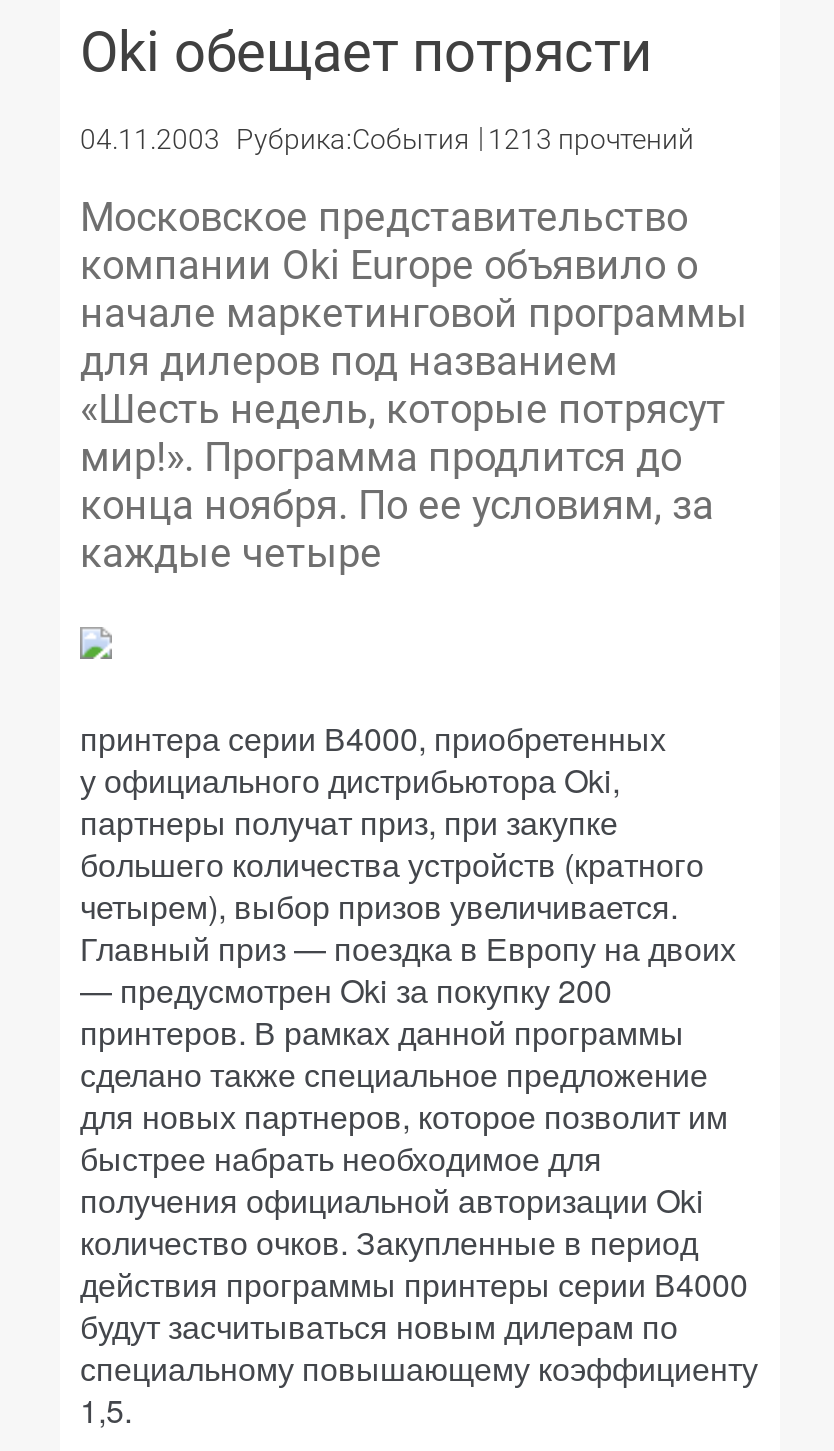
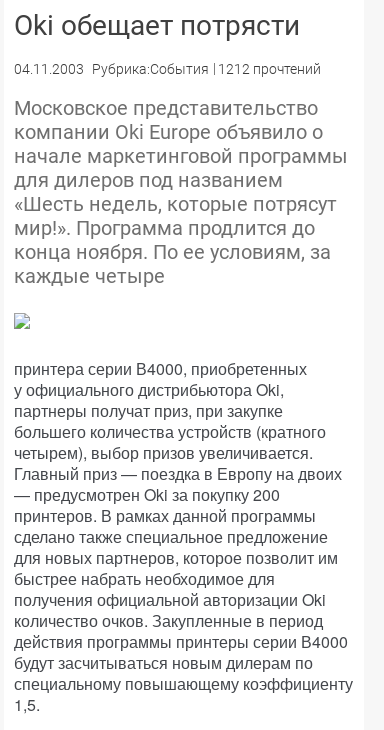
- 04.11.2003 Рубрика:События 1213 прочтений
+ 04.11.2003 Рубрика:События 1212 прочтений
